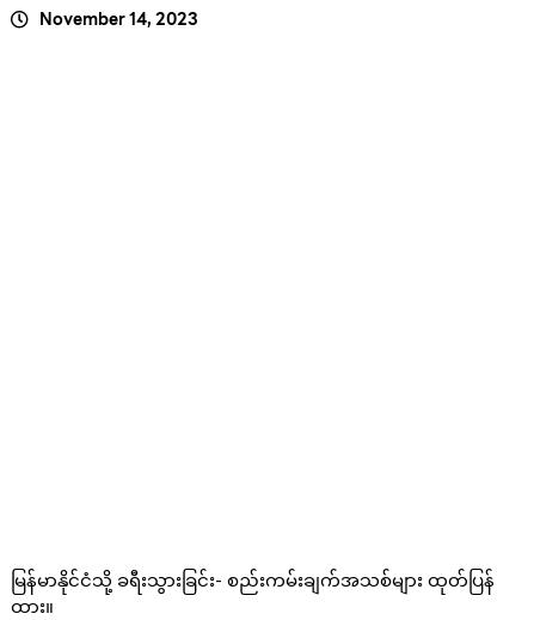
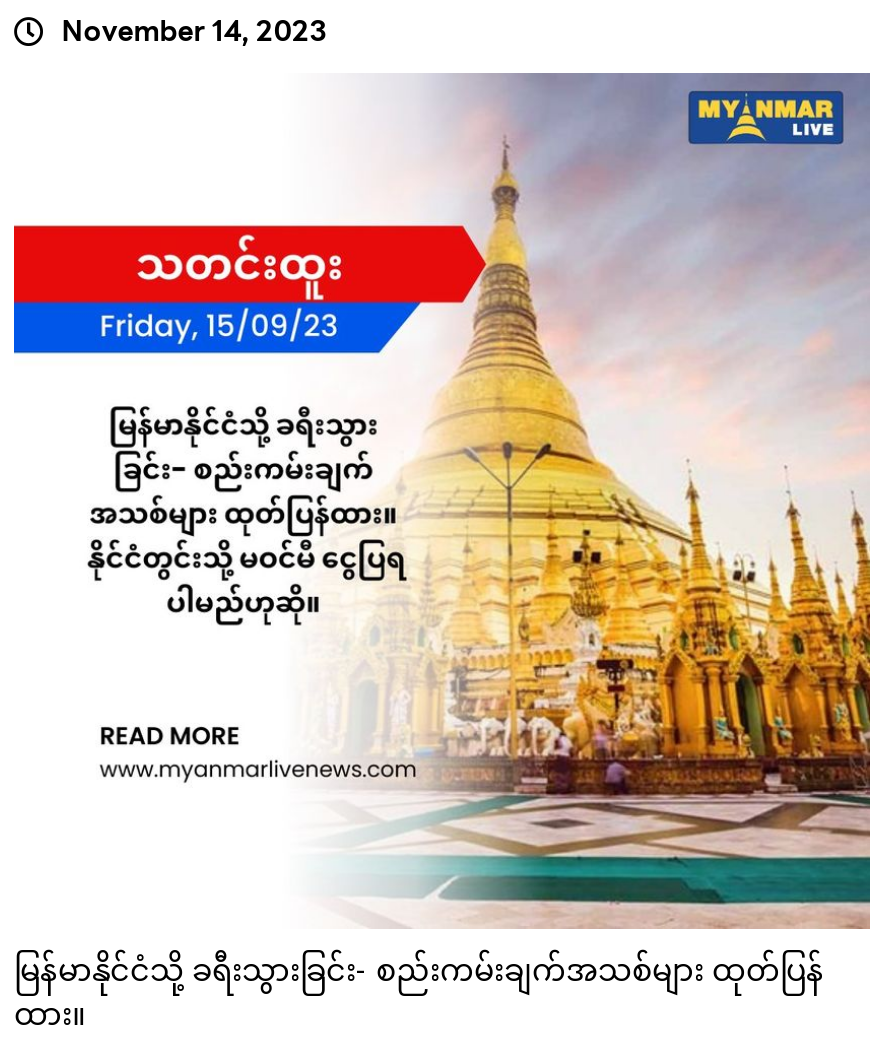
+ [image]
